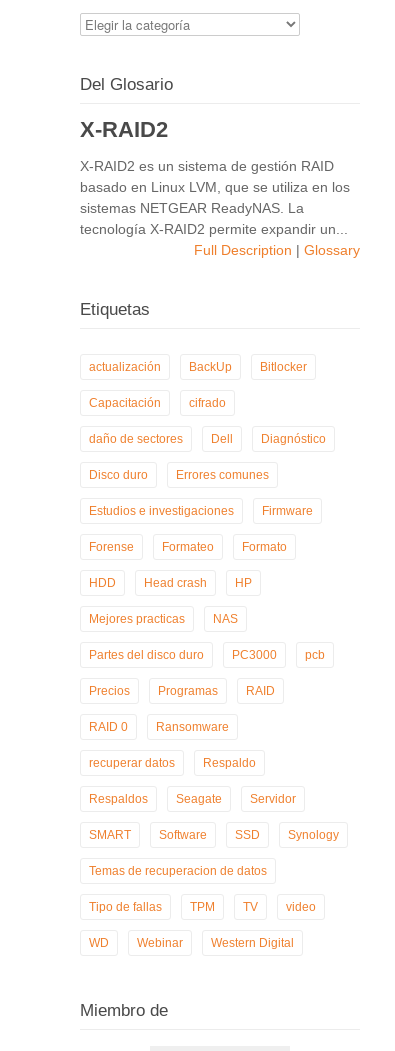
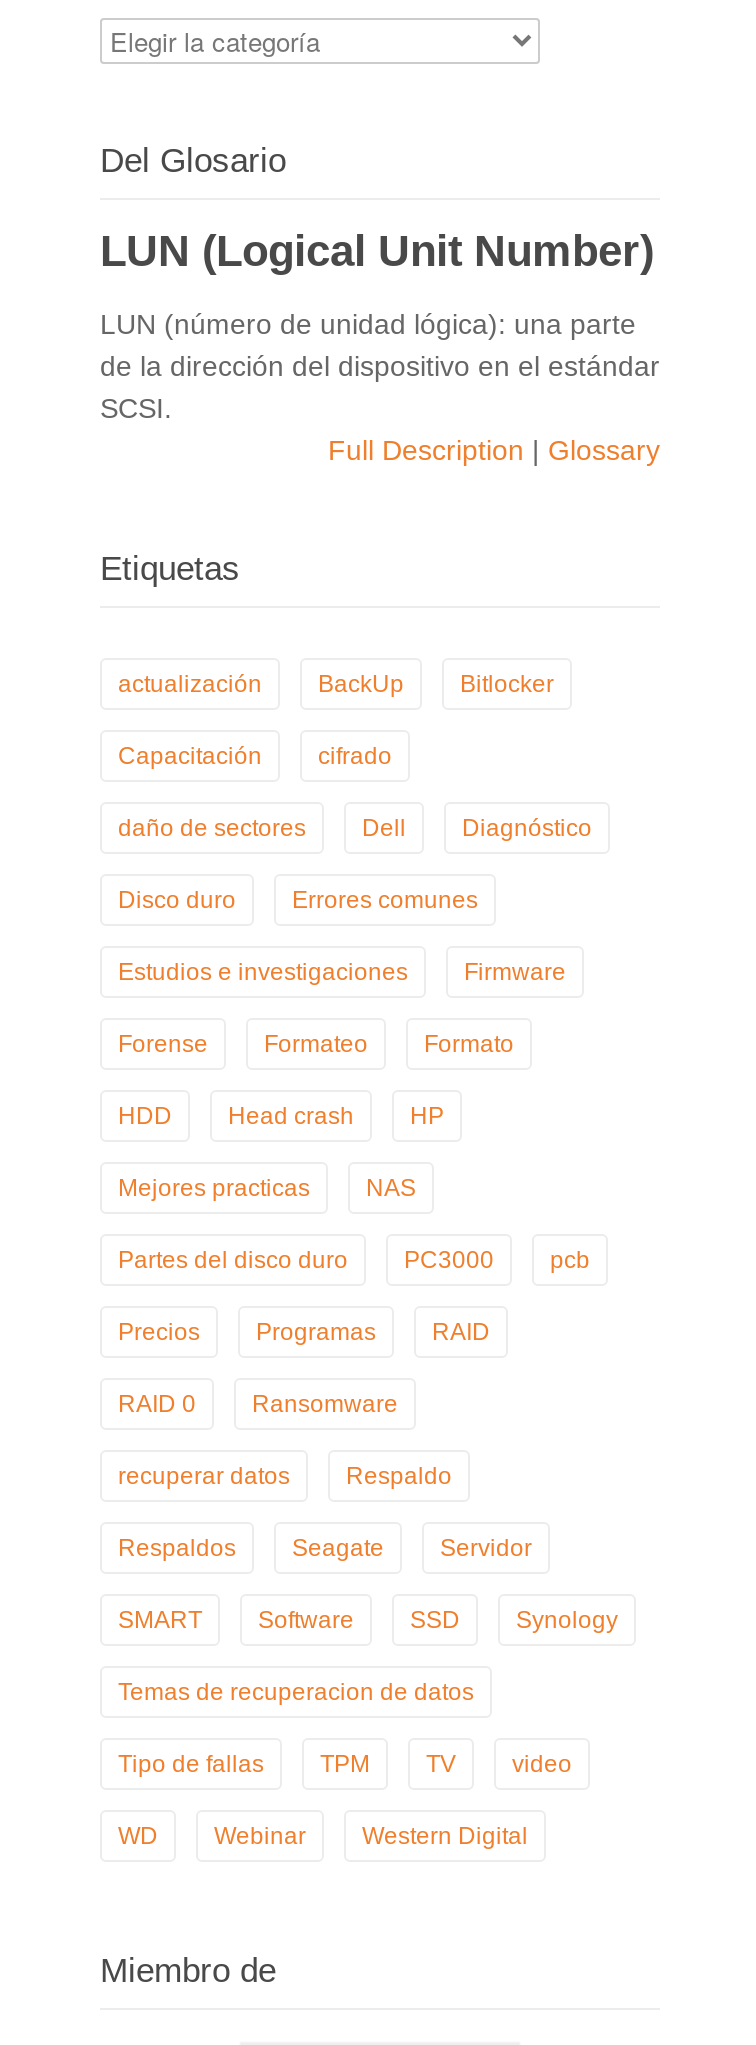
- X-RAID2
+ LUN (Logical Unit Number)

- X-RAID2 es un sistema de gestión RAID
- basado en Linux LVM, que se utiliza en los
- sistemas NETGEAR ReadyNAS. La
- tecnología X-RAID2 permite expandir un...
+ LUN (número de unidad lógica): una parte
+ de la dirección del dispositivo en el estándar
+ SCSI.
